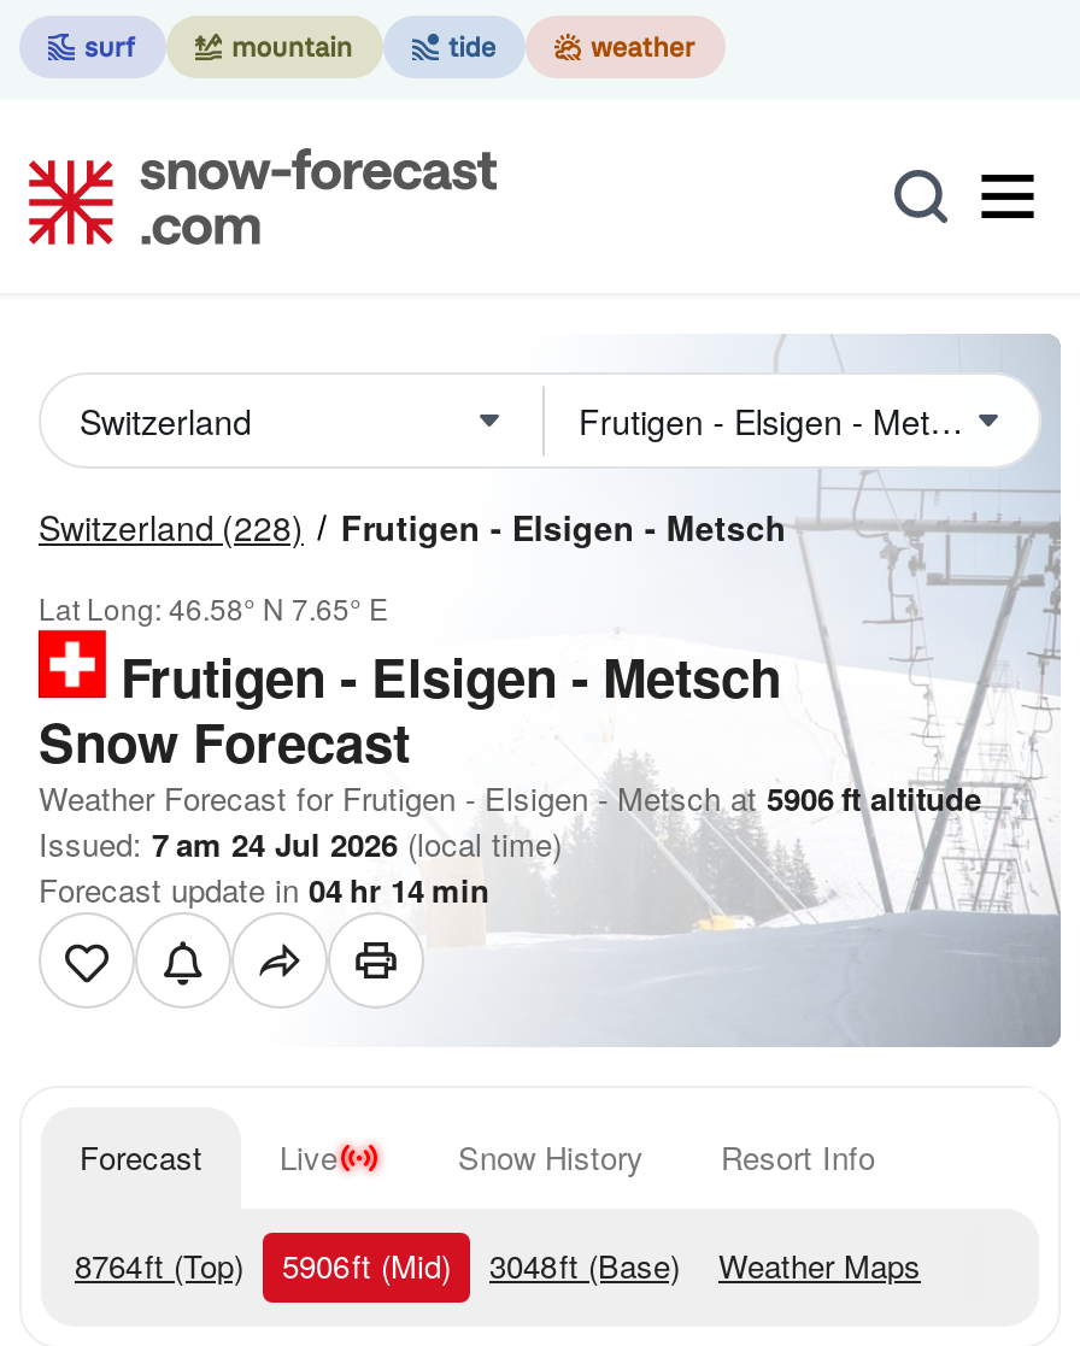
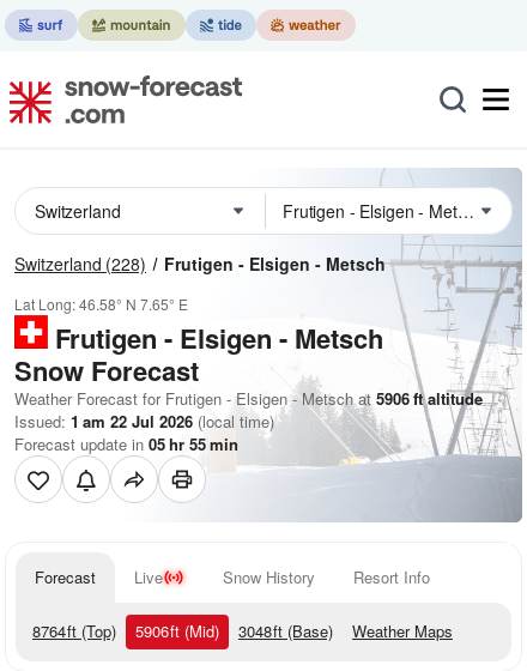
- Issued: 7 am 24 Jul 2026 (local time)
+ Issued: 1 am 22 Jul 2026 (local time)

- Forecast update in 04 hr 14 min
+ Forecast update in 05 hr 55 min
